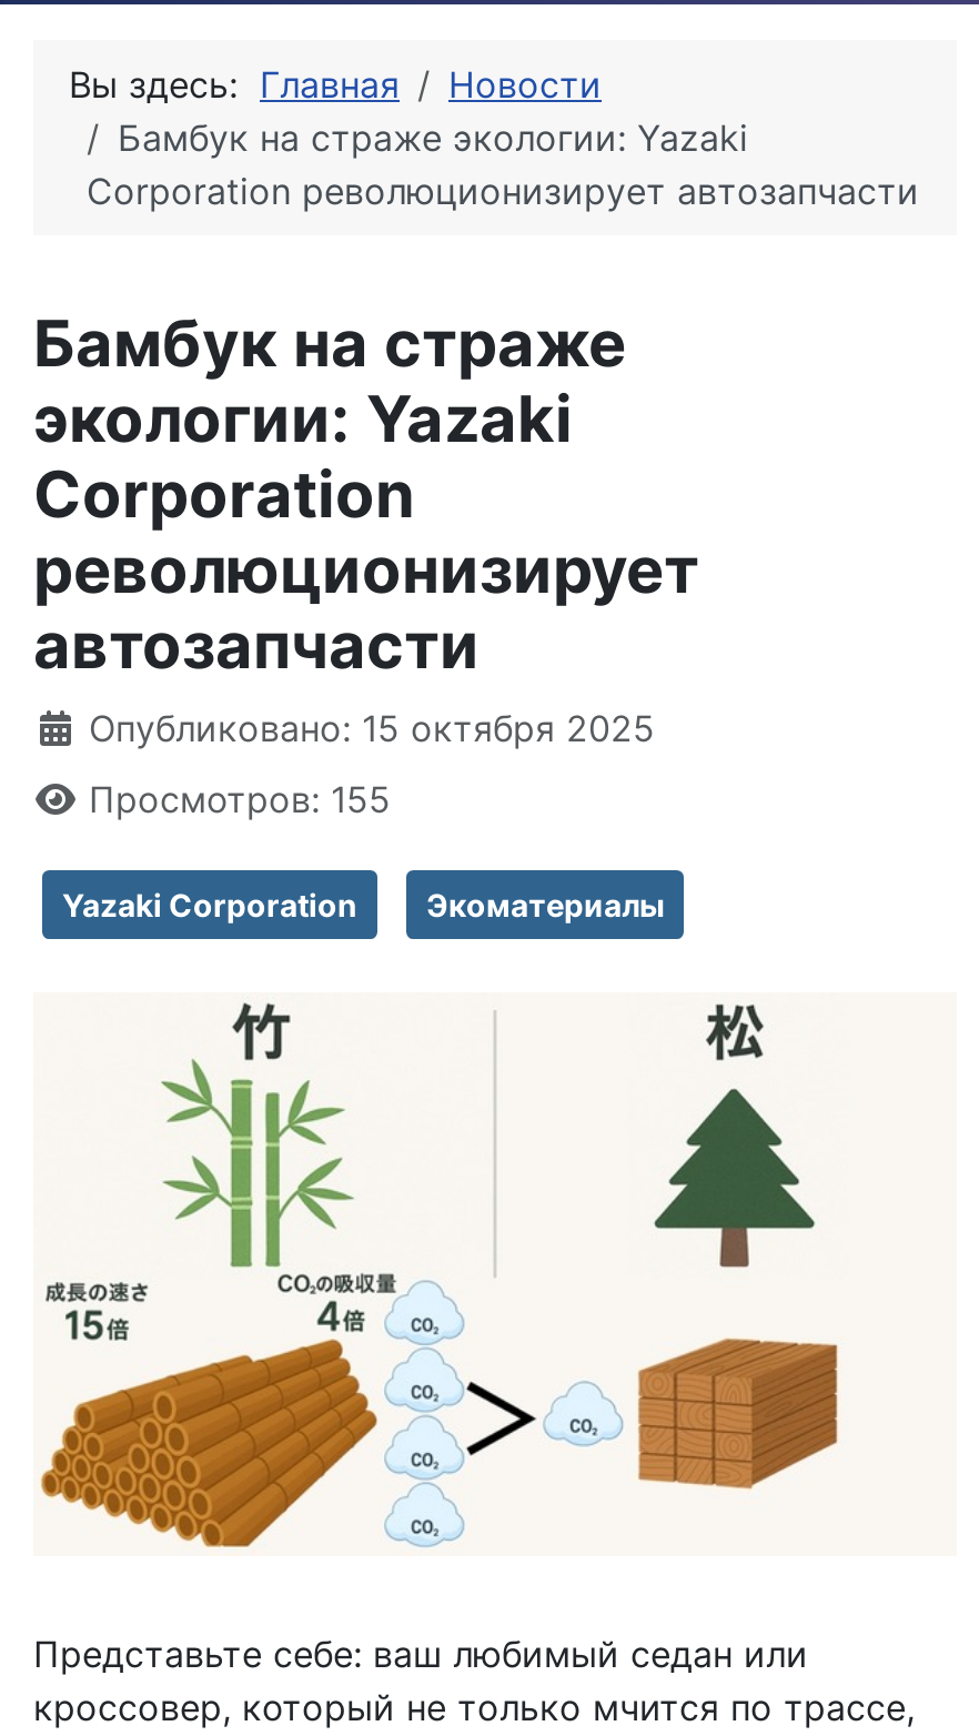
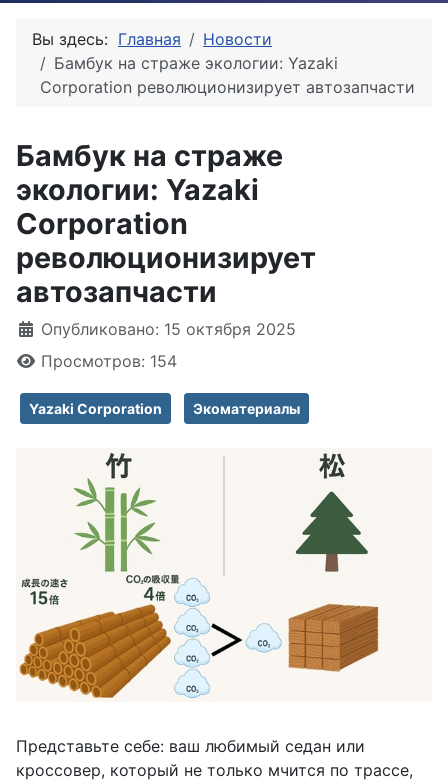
- Просмотров: 155
+ Просмотров: 154
